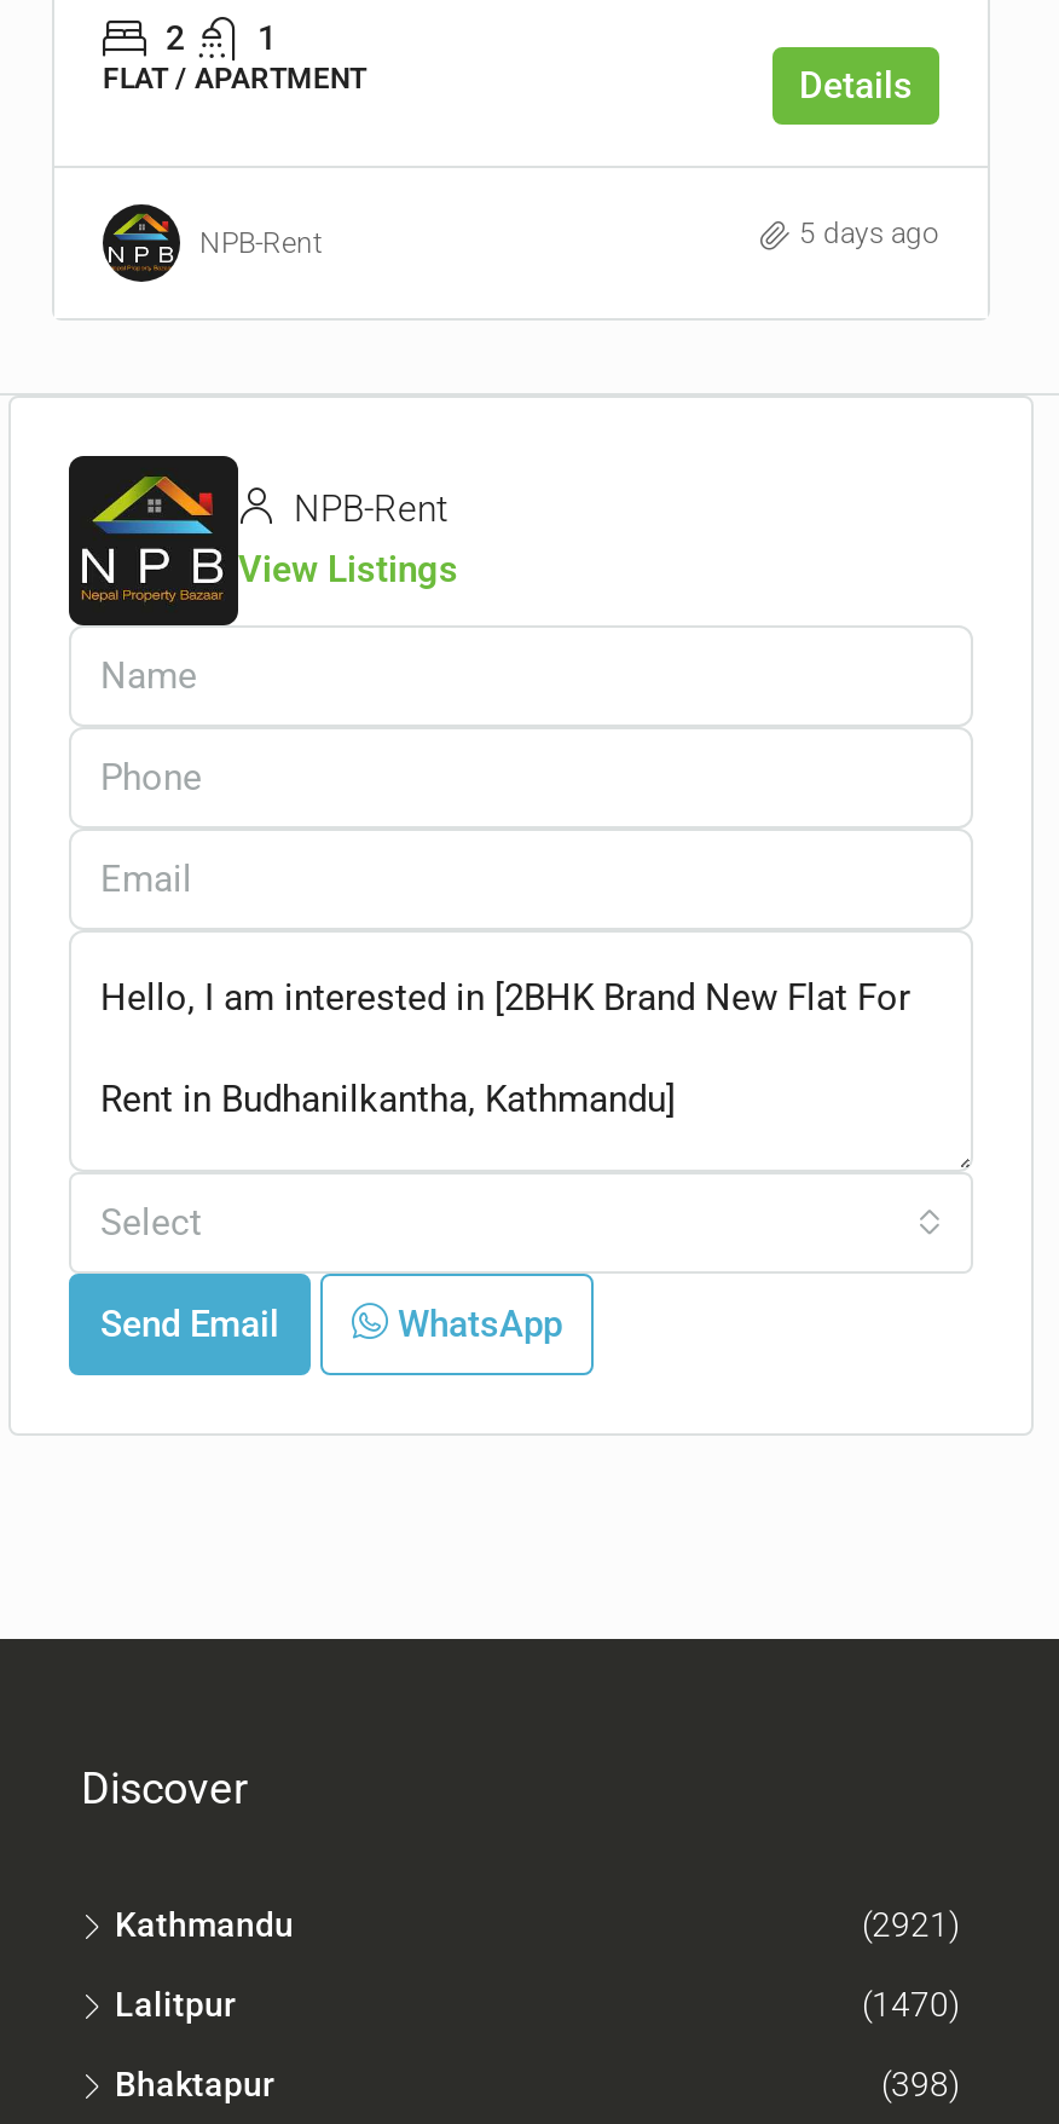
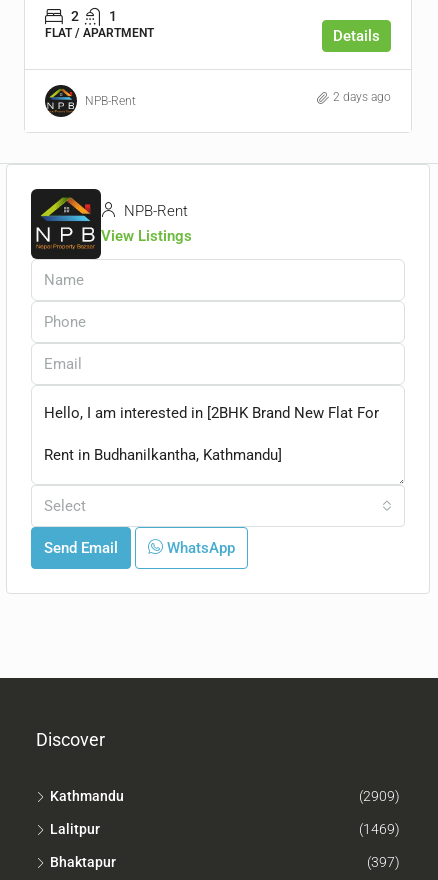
- 5 days ago
+ 2 days ago

- (2921)
+ (2909)

- (1470)
+ (1469)

- (398)
+ (397)
